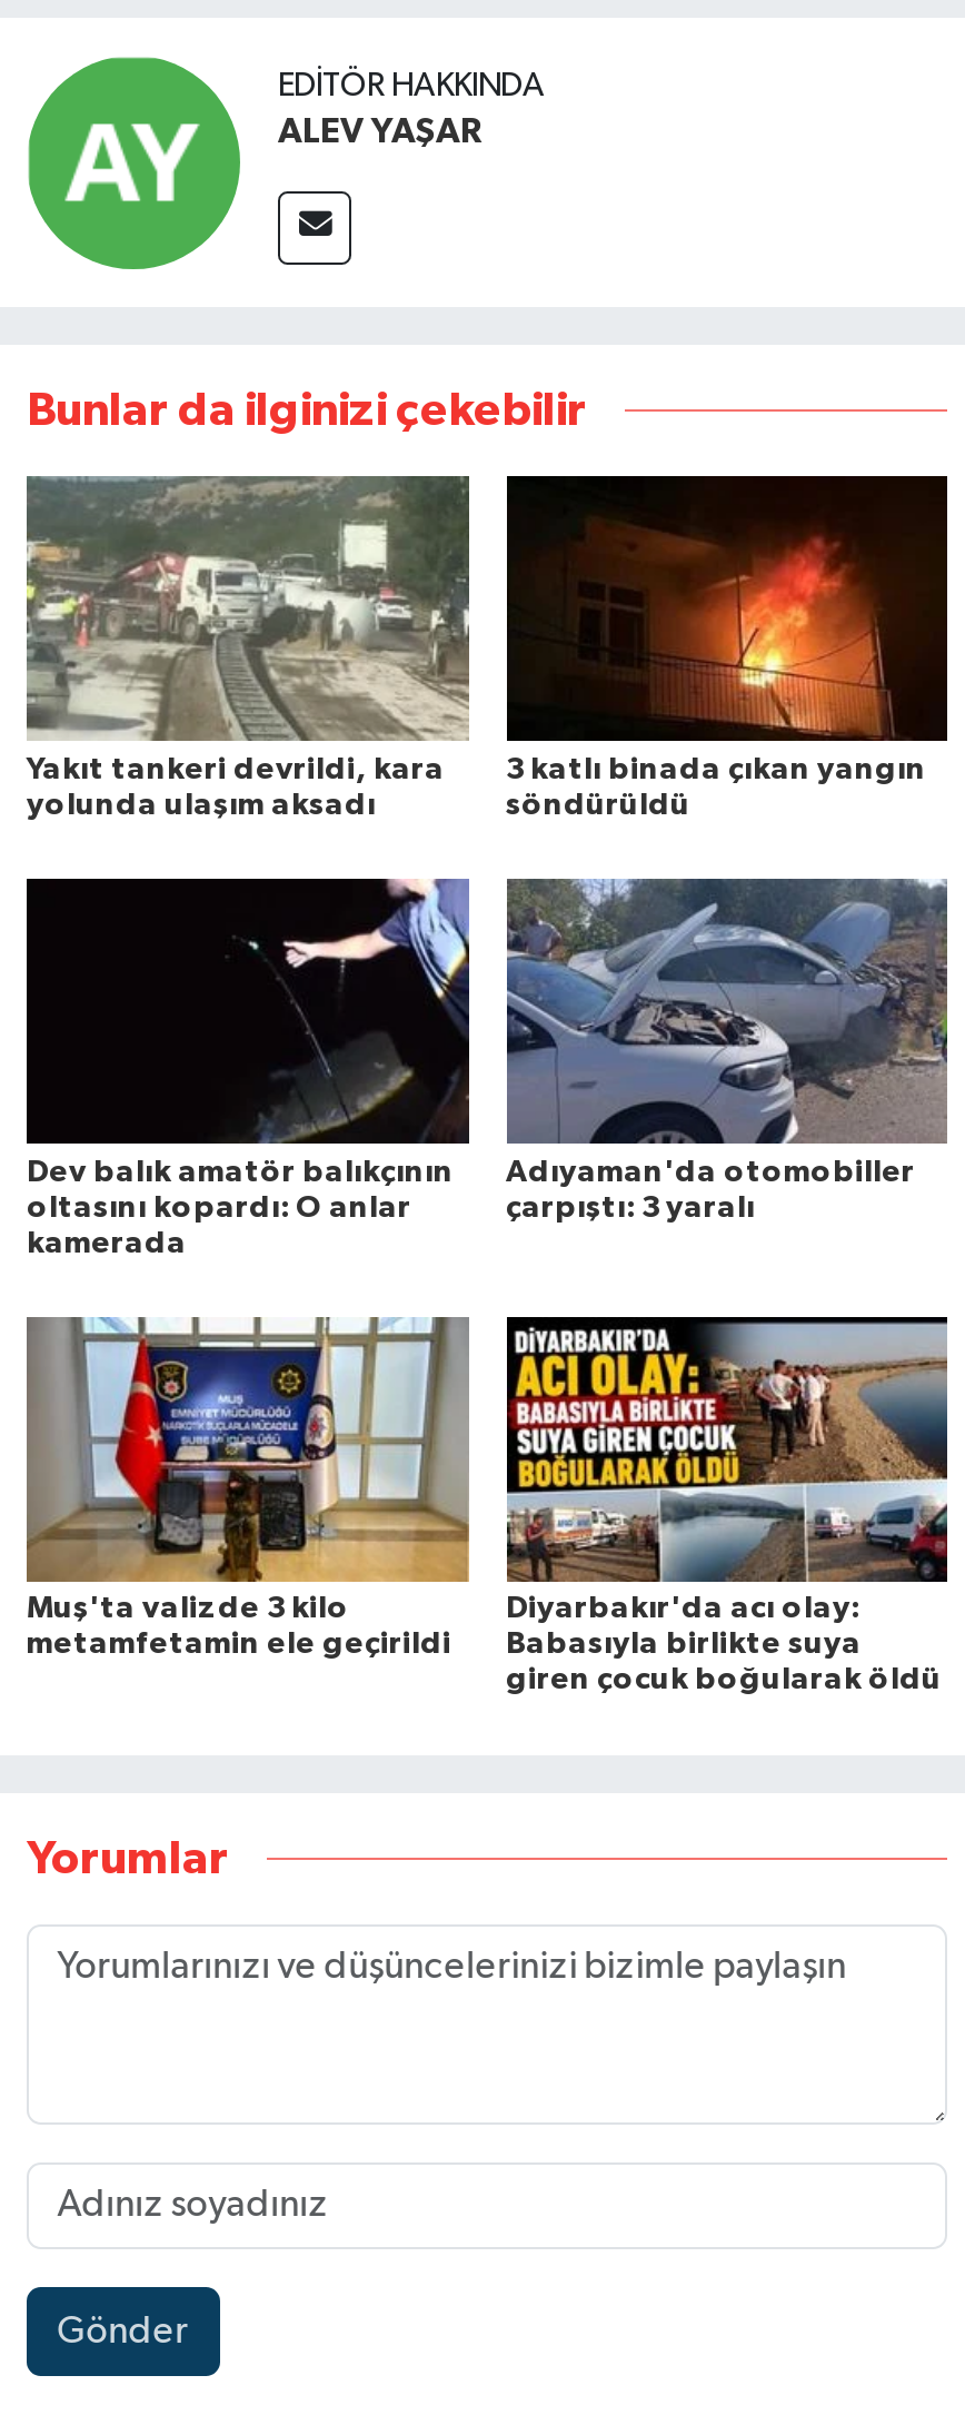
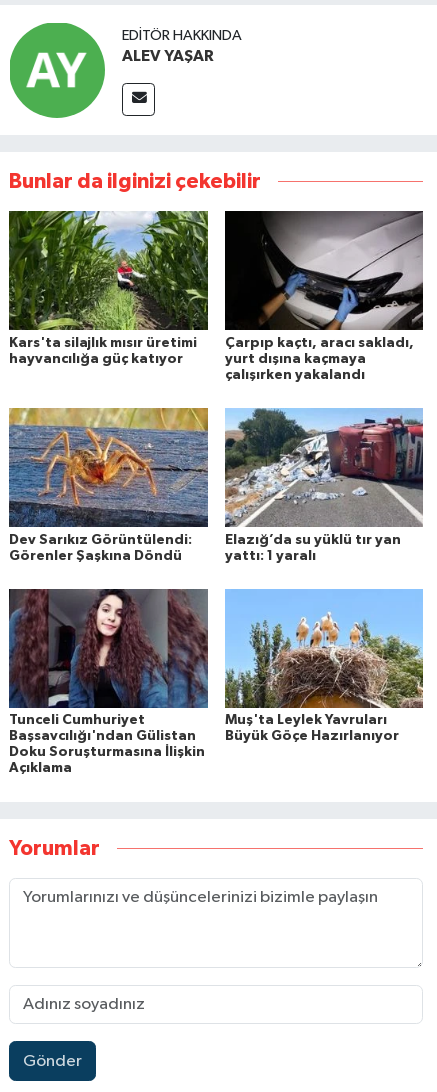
- [image]
- Yakıt tankeri devrildi, kara
- yolunda ulaşım aksadı
+ [image]
+ Kars'ta silajlık mısır üretimi
+ hayvancılığa güç katıyor

- [image]
- 3 katlı binada çıkan yangın
- söndürüldü
+ [image]
+ Çarpıp kaçtı, aracı sakladı,
+ yurt dışına kaçmaya
+ çalışırken yakalandı

- [image]
- Dev balık amatör balıkçının
- oltasını kopardı: O anlar
- kamerada
+ [image]
+ Dev Sarıkız Görüntülendi:
+ Görenler Şaşkına Döndü

- [image]
- Adıyaman'da otomobiller
- çarpıştı: 3 yaralı
+ [image]
+ Elazığ’da su yüklü tır yan
+ yattı: 1 yaralı

- [image]
- Muş'ta valizde 3 kilo
- metamfetamin ele geçirildi
+ [image]
+ Tunceli Cumhuriyet
+ Başsavcılığı'ndan Gülistan
+ Doku Soruşturmasına İlişkin
+ Açıklama

- [image]
- Diyarbakır'da acı olay:
- Babasıyla birlikte suya
- giren çocuk boğularak öldü
+ [image]
+ Muş'ta Leylek Yavruları
+ Büyük Göçe Hazırlanıyor
